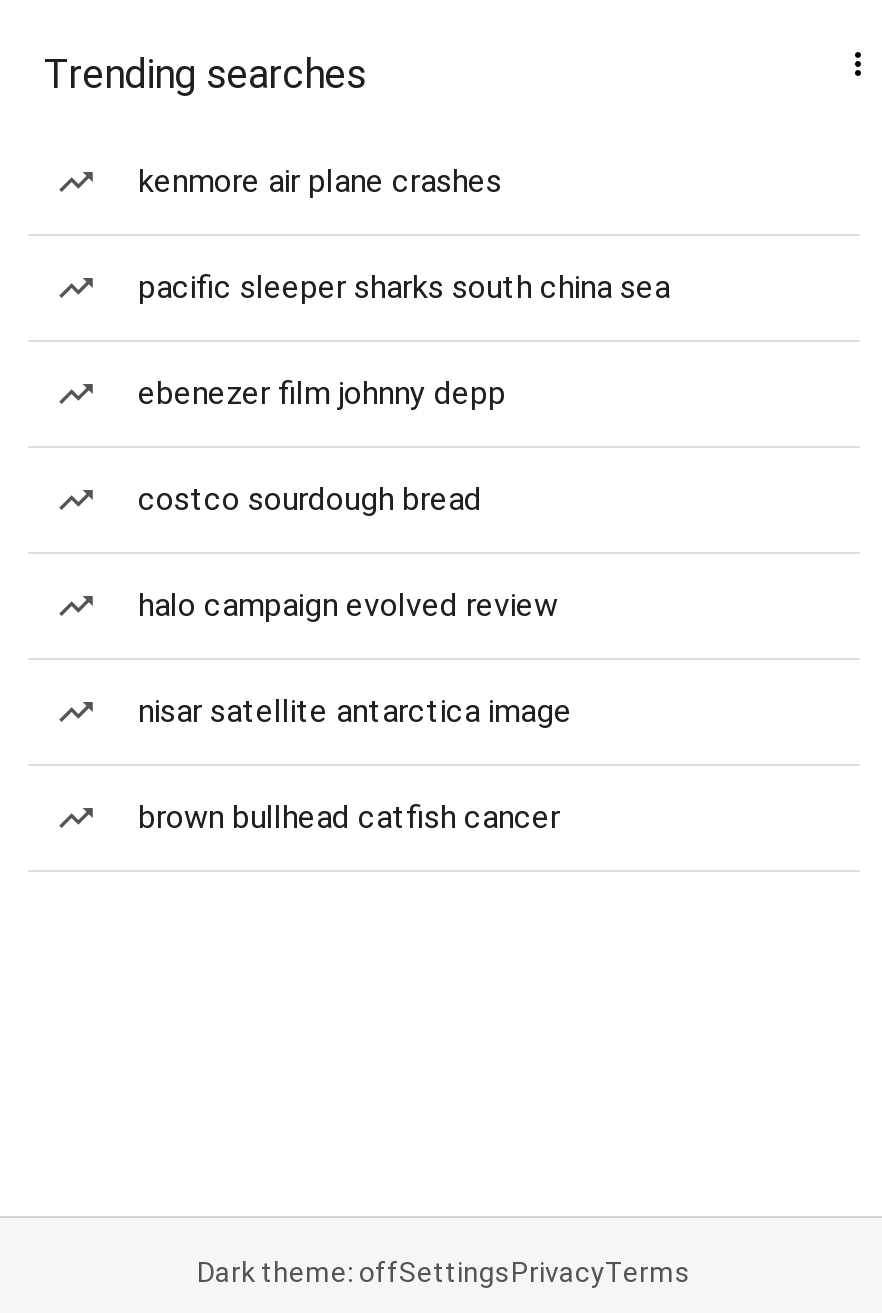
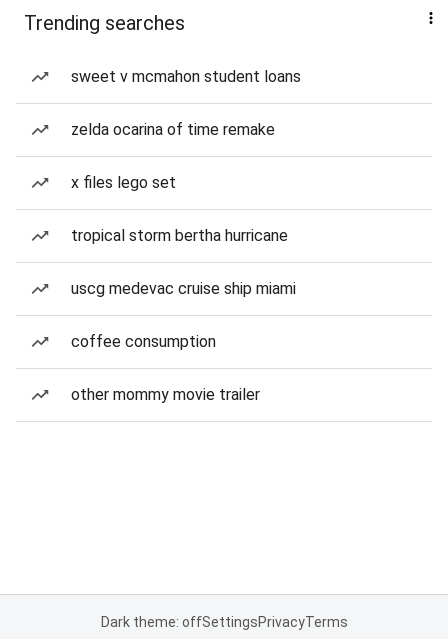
- kenmore air plane crashes
+ sweet v mcmahon student loans

- pacific sleeper sharks south china sea
+ zelda ocarina of time remake

- ebenezer film johnny depp
+ x files lego set

- costco sourdough bread
+ tropical storm bertha hurricane

- halo campaign evolved review
+ uscg medevac cruise ship miami

- nisar satellite antarctica image
+ coffee consumption

- brown bullhead catfish cancer
+ other mommy movie trailer
